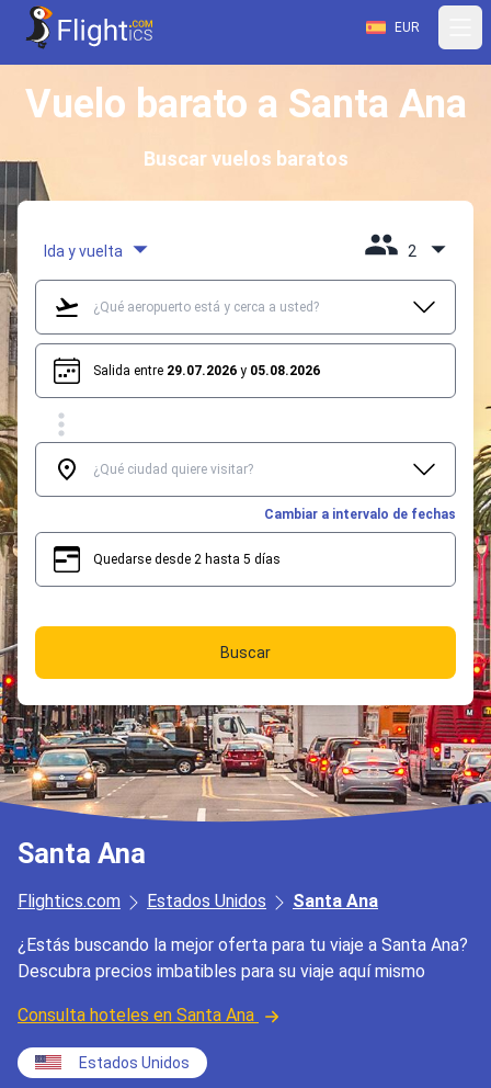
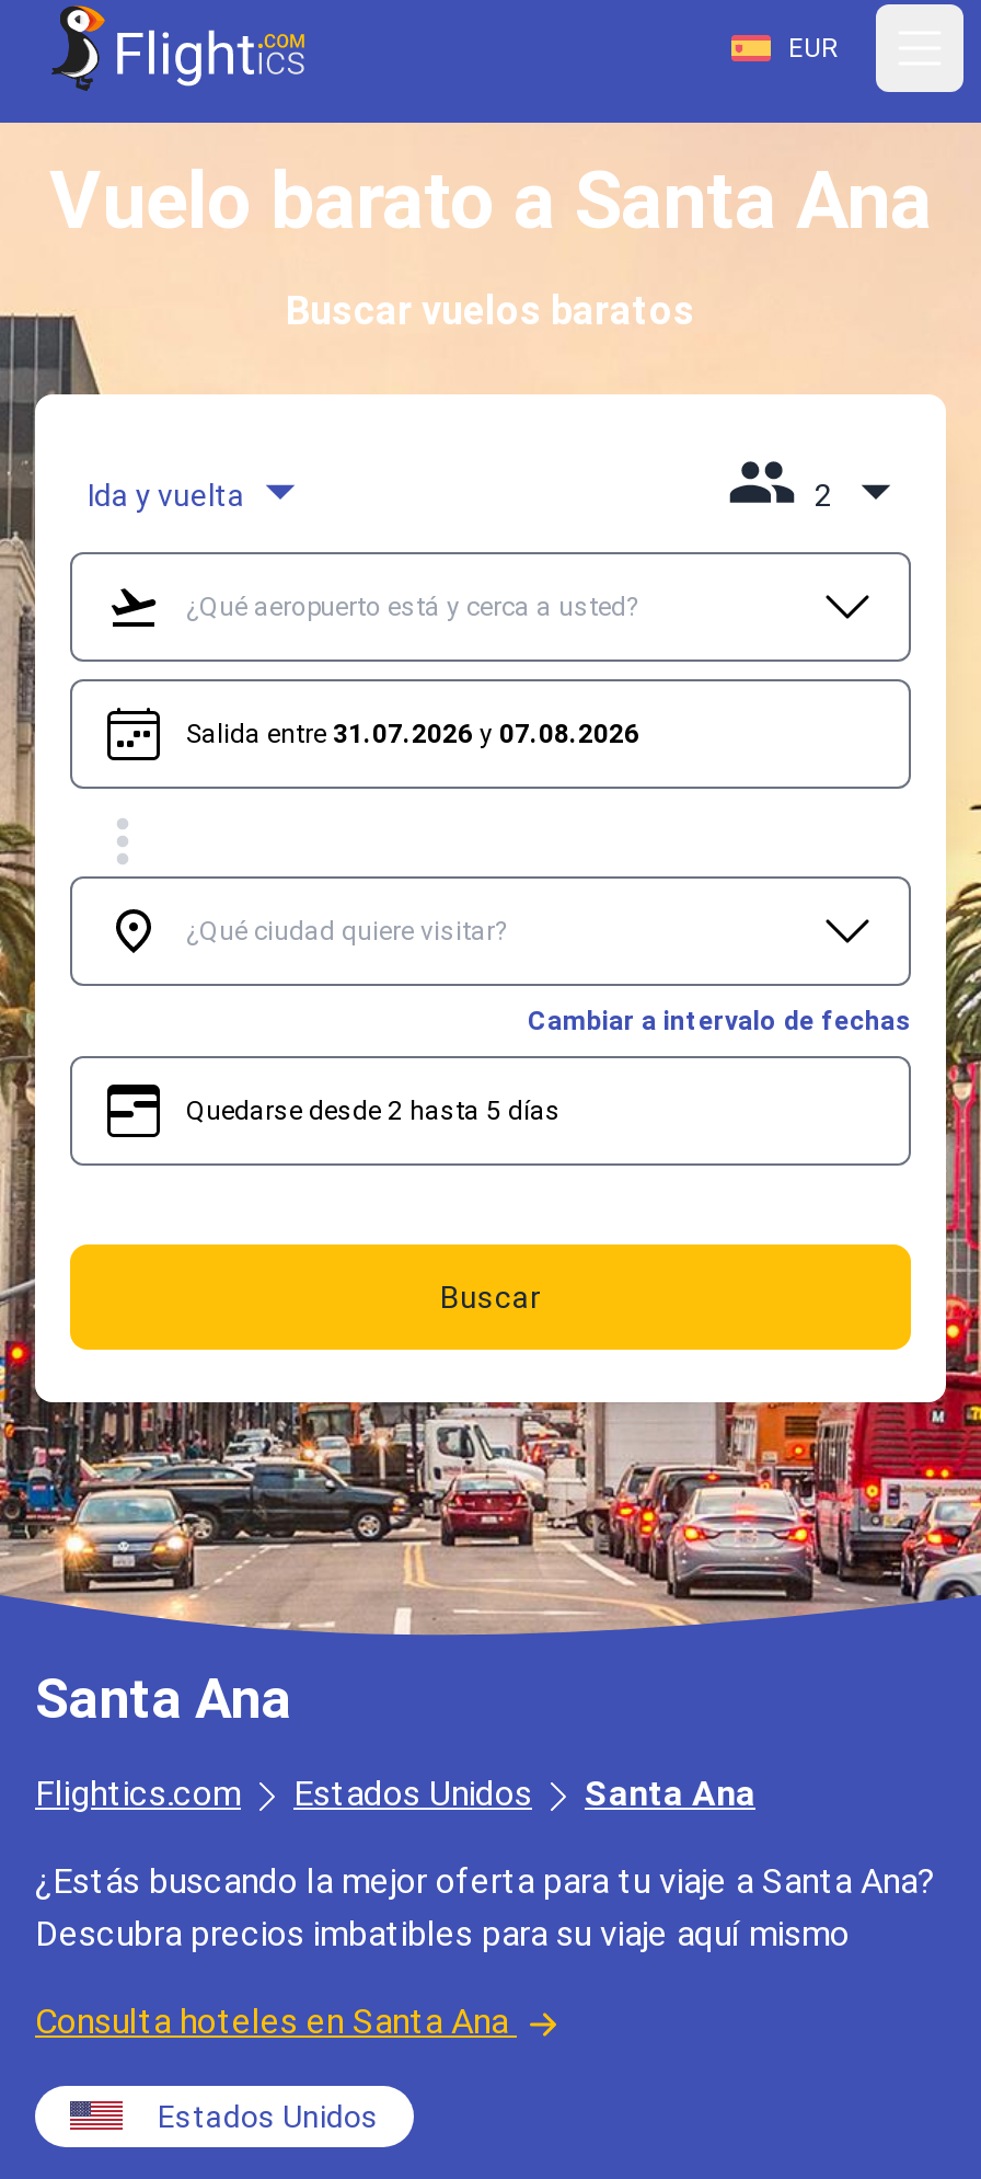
- Salida entre 29.07.2026 y 05.08.2026
+ Salida entre 31.07.2026 y 07.08.2026
